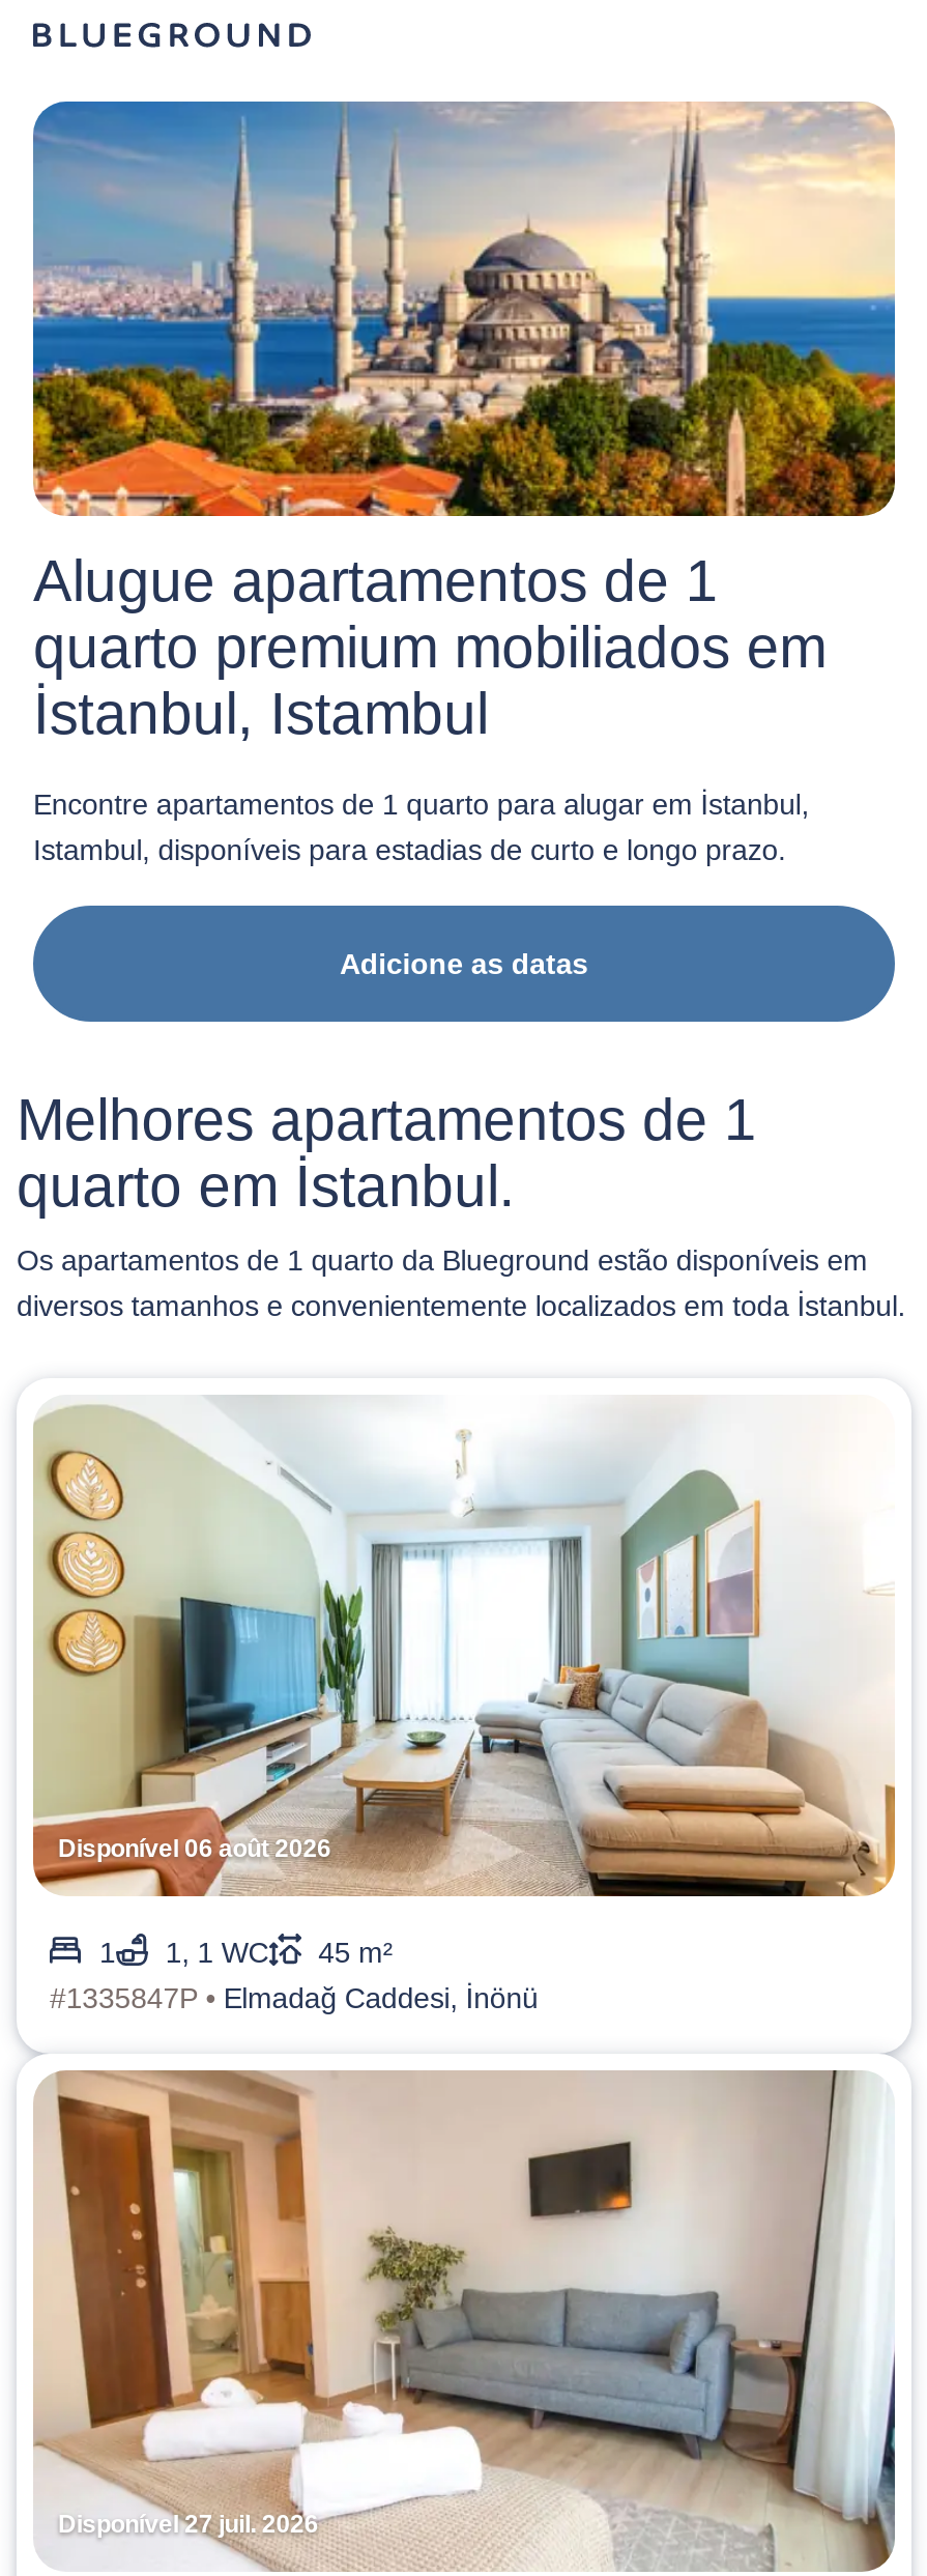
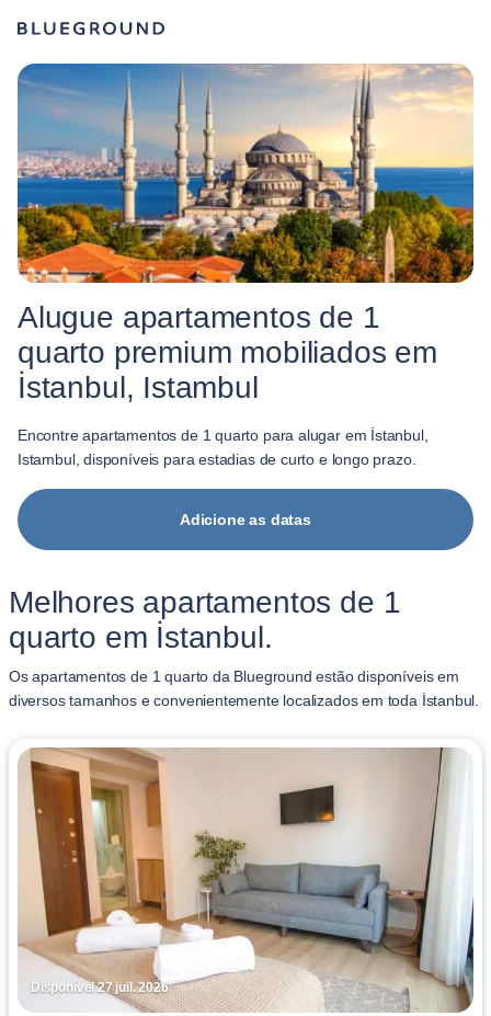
- [image]
- Disponível 06 août 2026
- 1
- 1, 1 WC
- 45 m²
- #1335847P • Elmadağ Caddesi, İnönü
